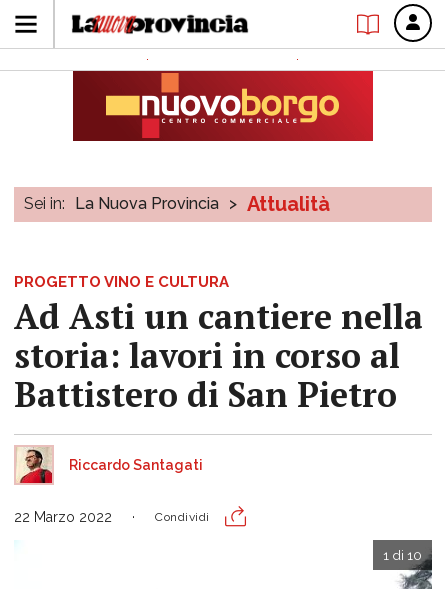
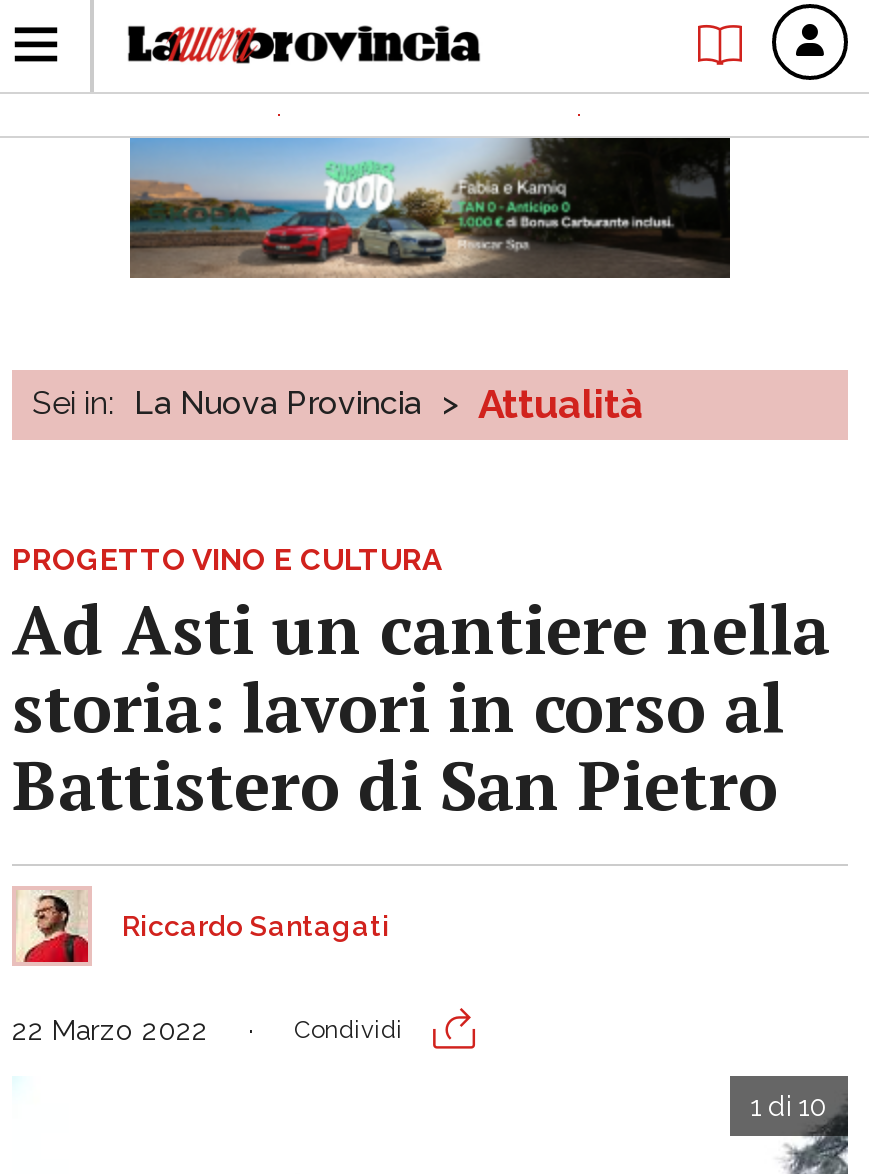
- [image]
+ [image]
